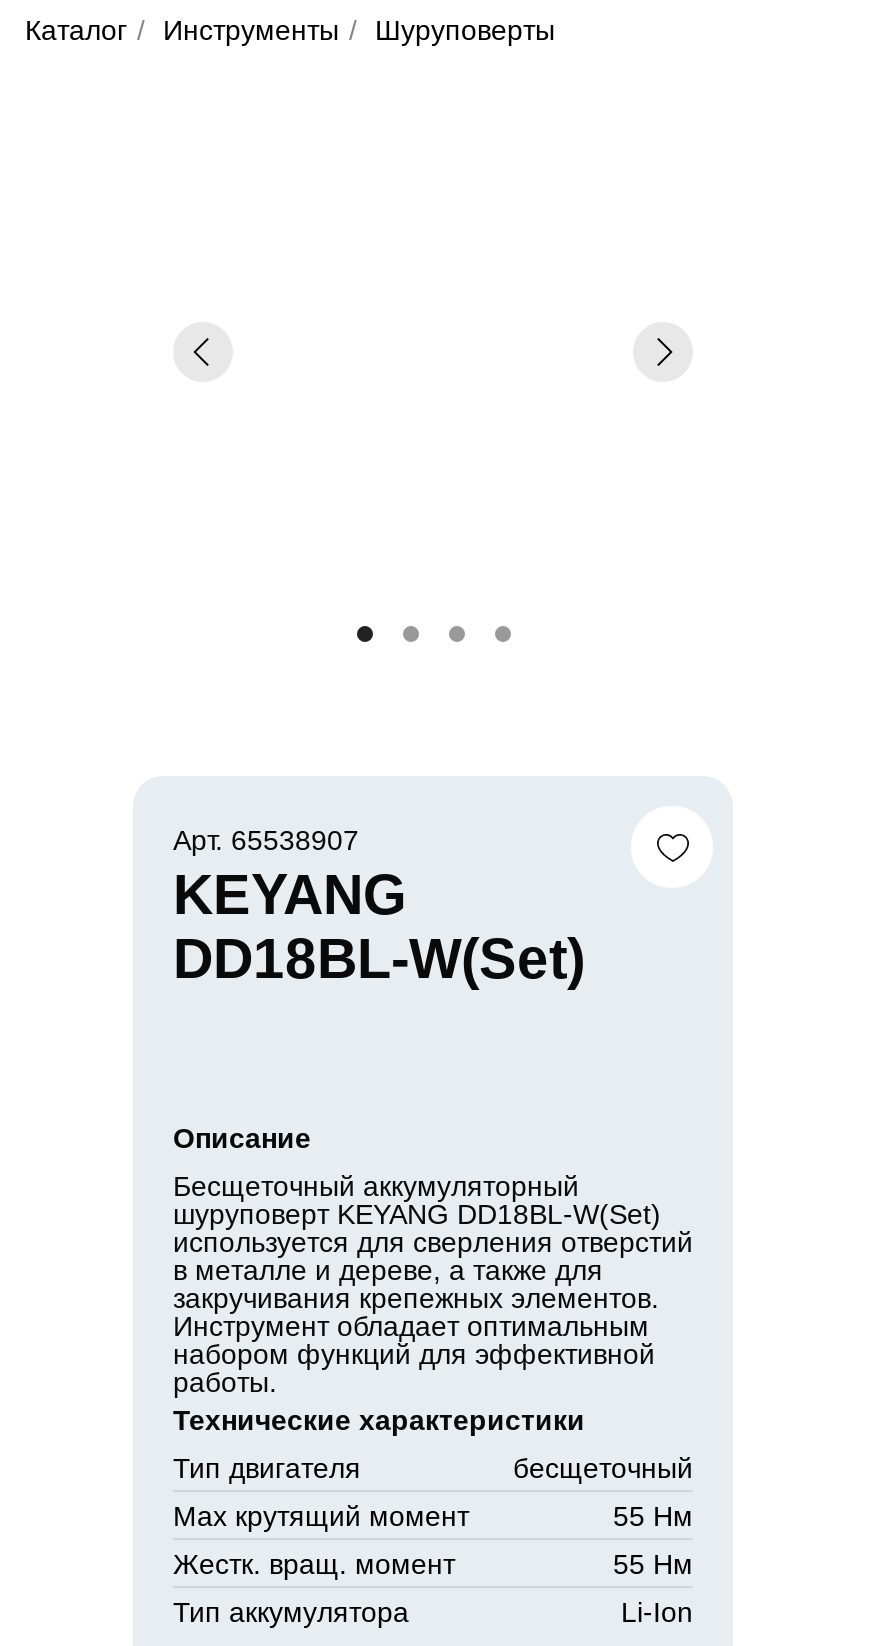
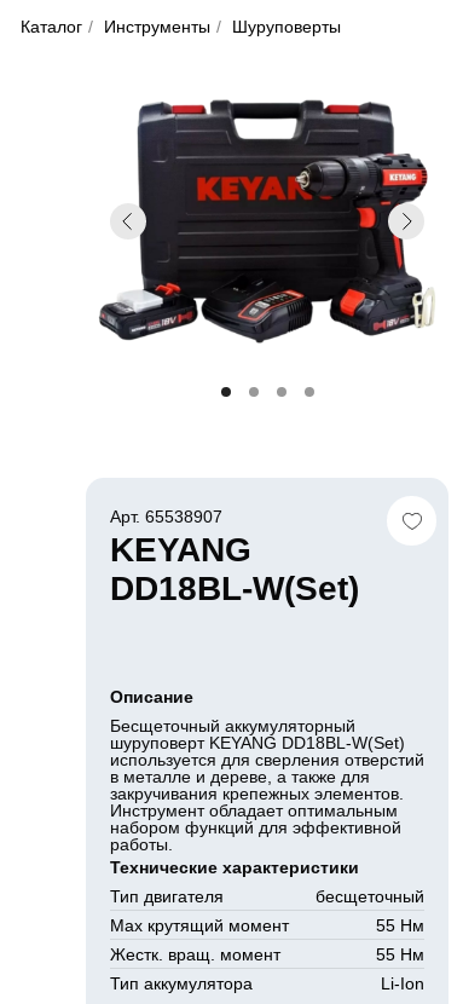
+ [image]
